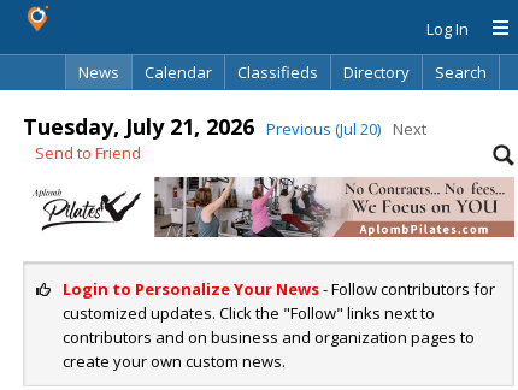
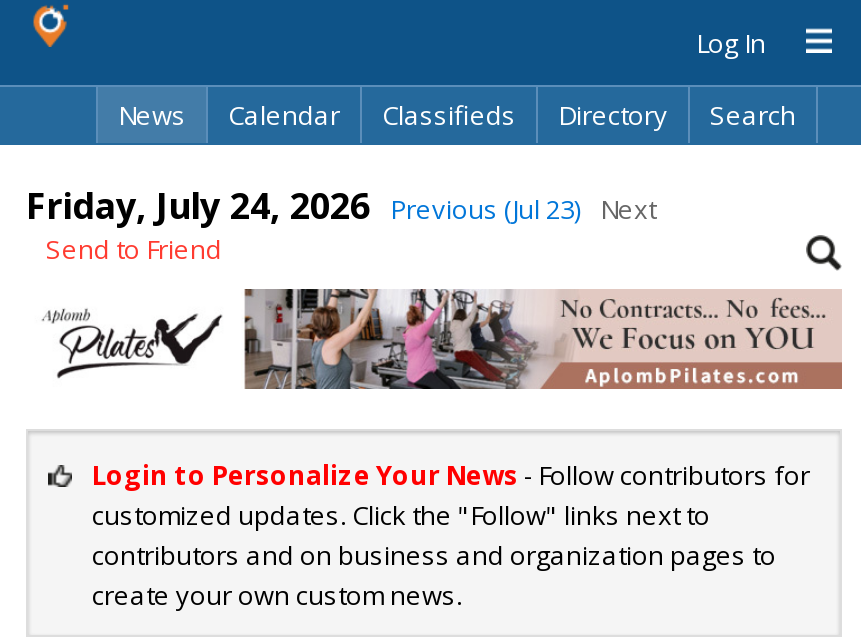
- Tuesday, July 21, 2026 Previous (Jul 20) Next
+ Friday, July 24, 2026 Previous (Jul 23) Next
